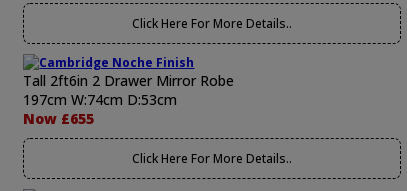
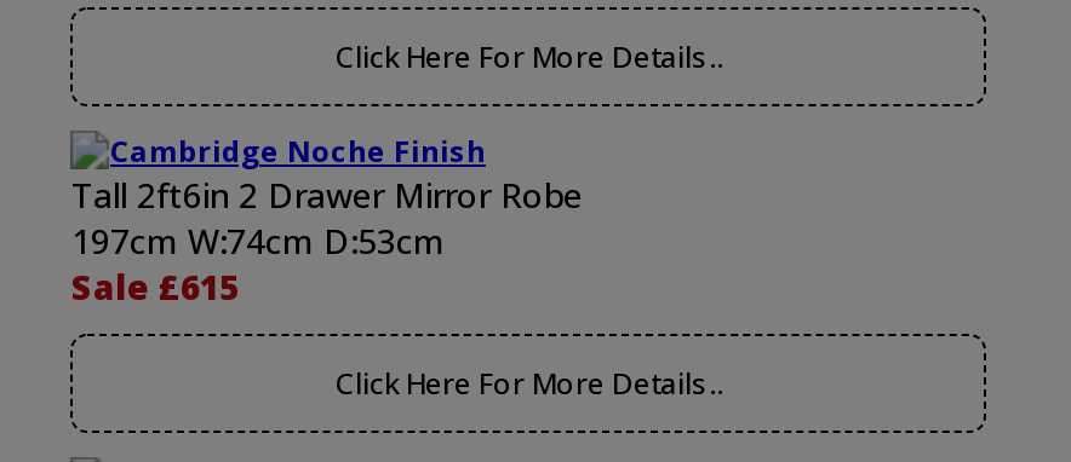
- Now £655
+ Sale £615
